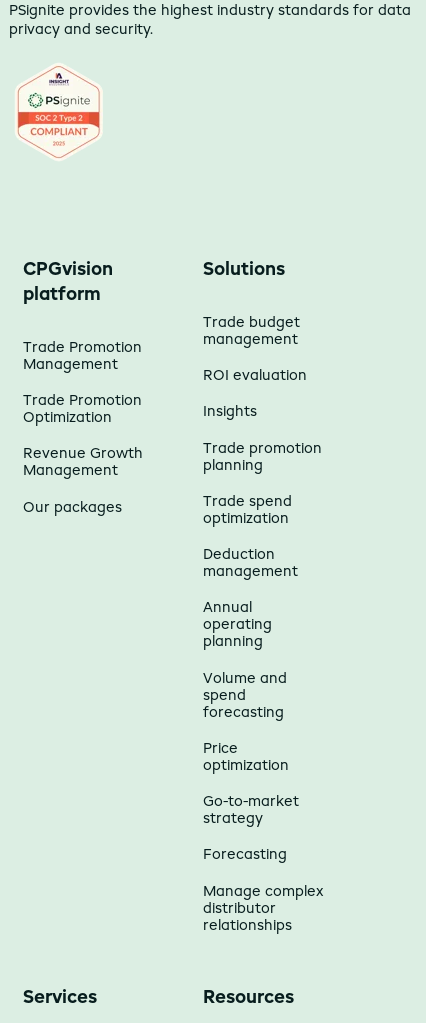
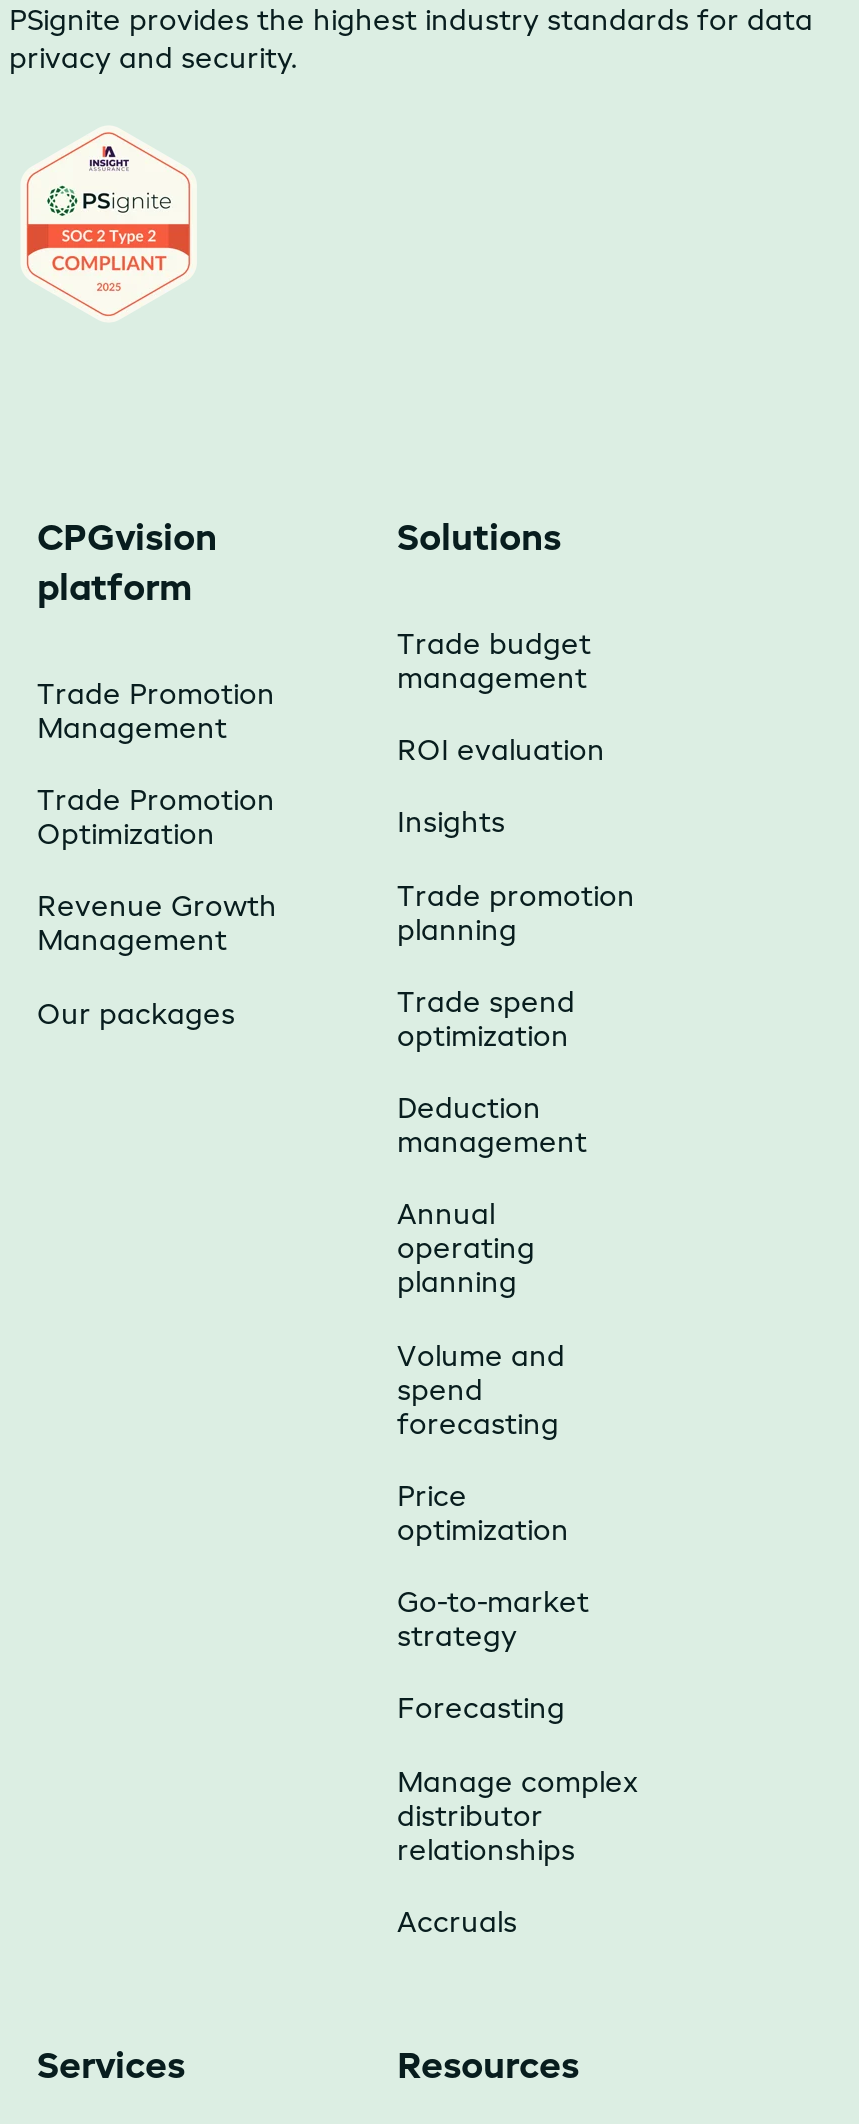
+ Accruals
